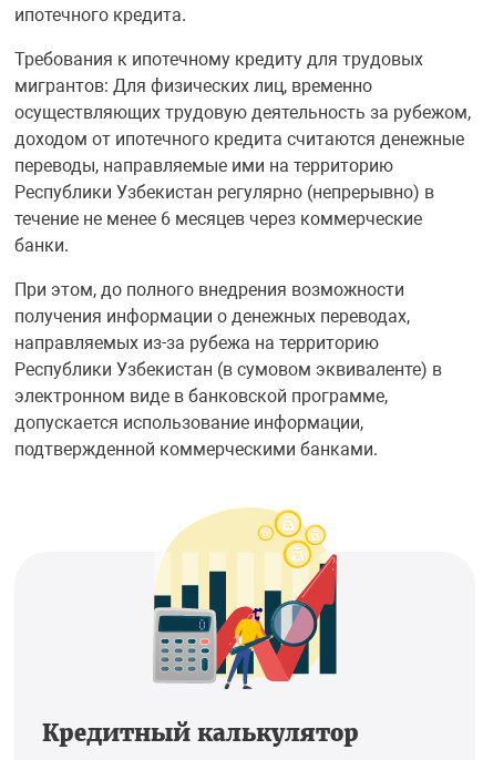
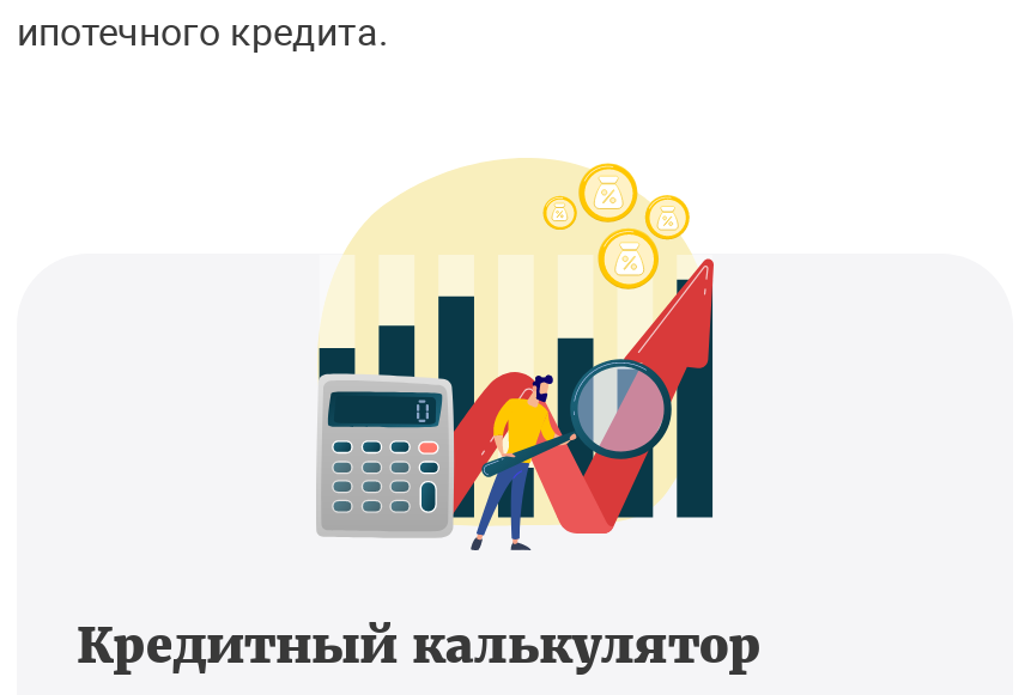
- Требования к ипотечному кредиту для трудовых
- мигрантов: Для физических лиц, временно
- осуществляющих трудовую деятельность за рубежом,
- доходом от ипотечного кредита считаются денежные
- переводы, направляемые ими на территорию
- Республики Узбекистан регулярно (непрерывно) в
- течение не менее 6 месяцев через коммерческие
- банки.
- При этом, до полного внедрения возможности
- получения информации о денежных переводах,
- направляемых из-за рубежа на территорию
- Республики Узбекистан (в сумовом эквиваленте) в
- электронном виде в банковской программе,
- допускается использование информации,
- подтвержденной коммерческими банками.
